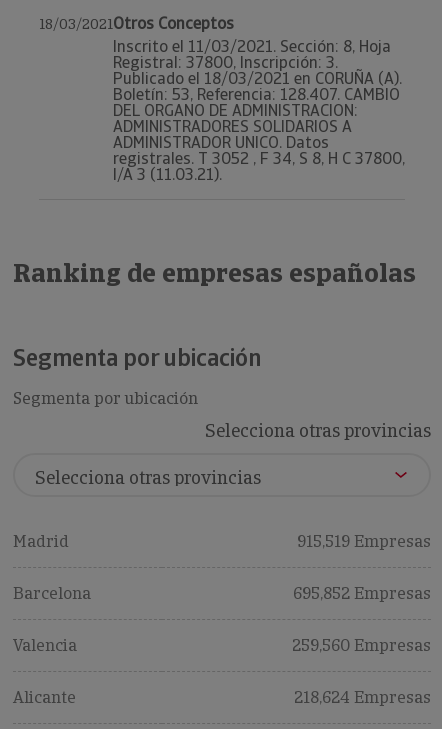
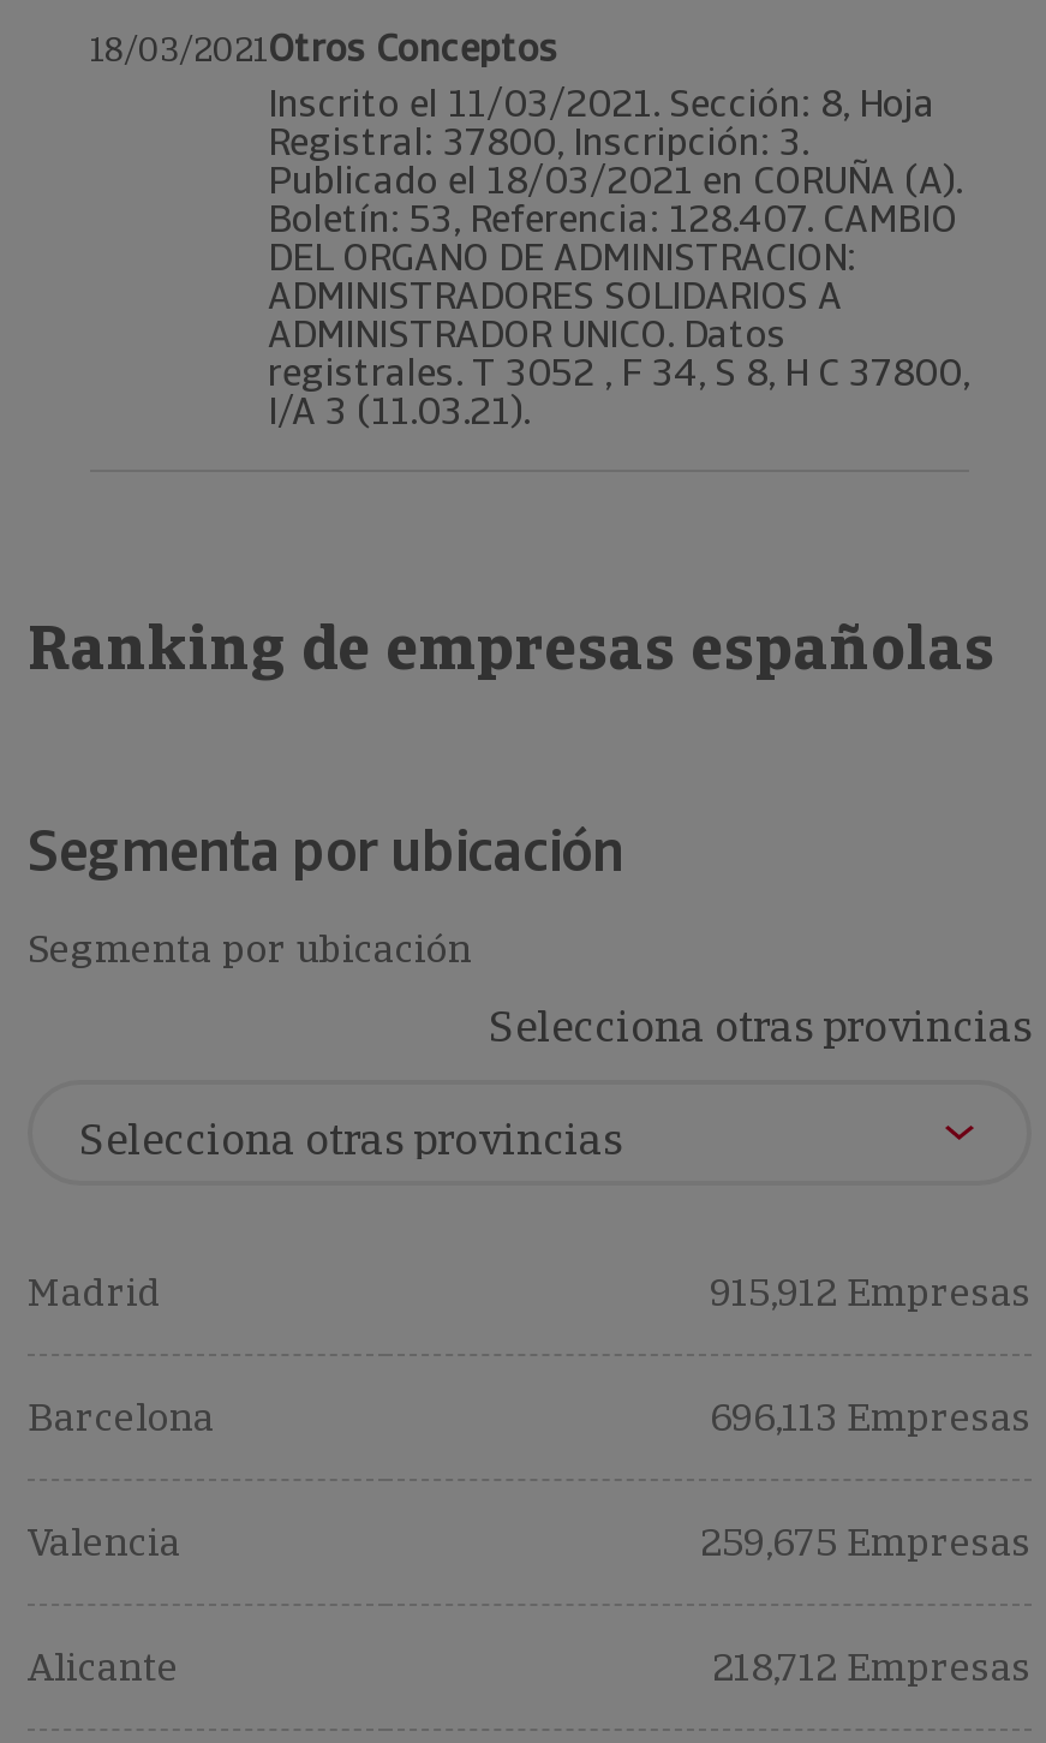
- 915,519 Empresas
+ 915,912 Empresas

- 695,852 Empresas
+ 696,113 Empresas

- 259,560 Empresas
+ 259,675 Empresas

- 218,624 Empresas
+ 218,712 Empresas
